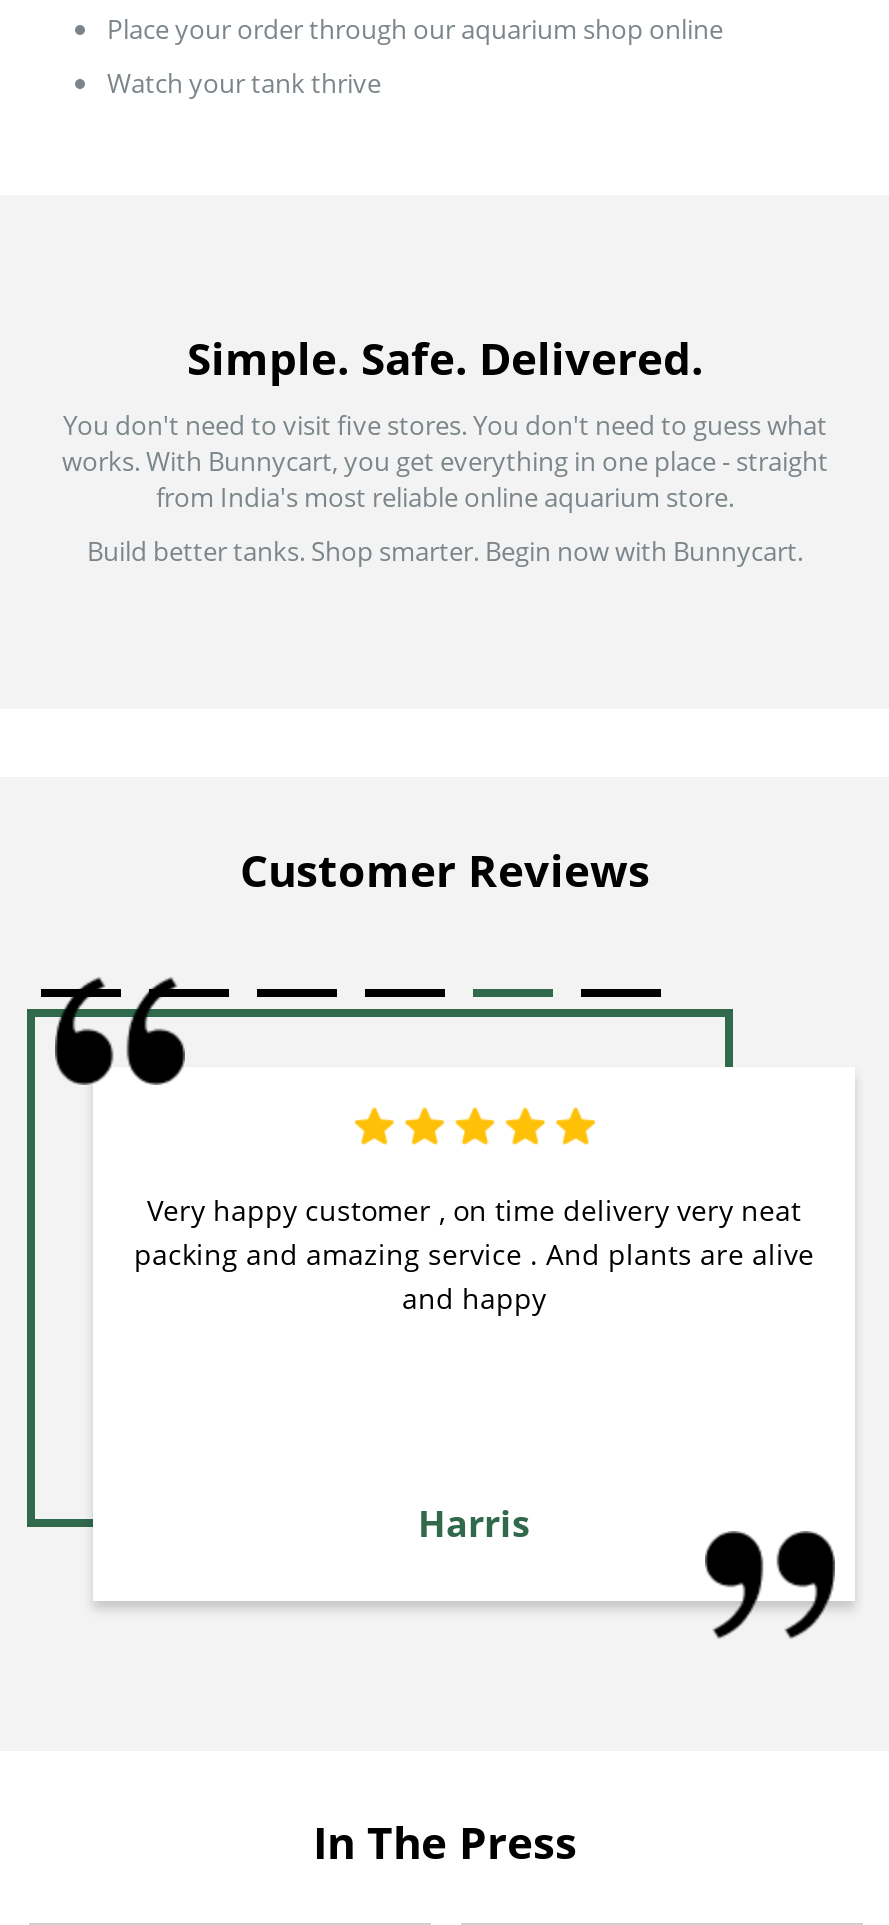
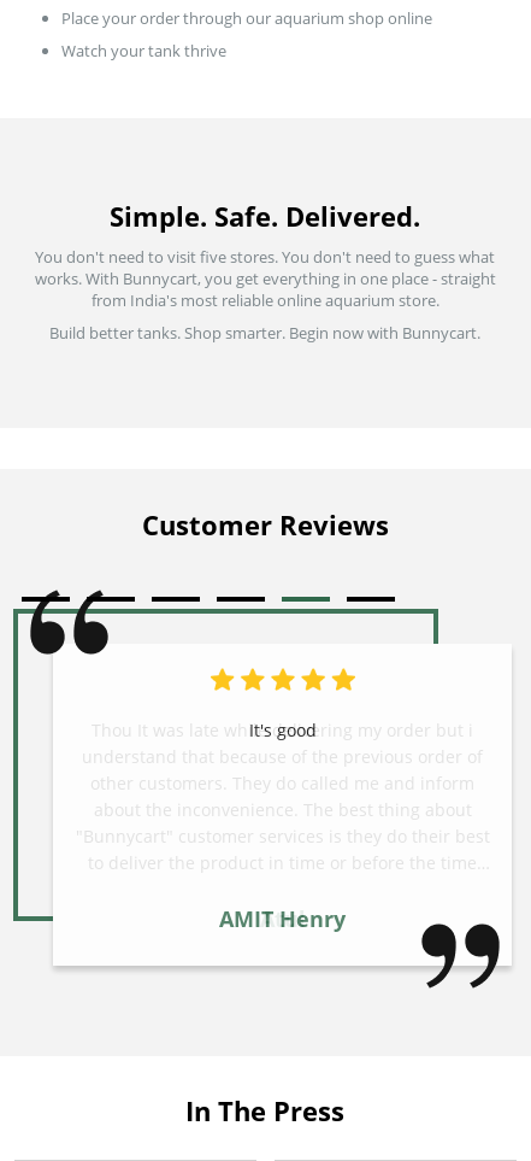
- Very happy customer , on time delivery very neat
- packing and amazing service . And plants are alive
- and happy
+ It's good

- Harris
+ AMIT Henry
